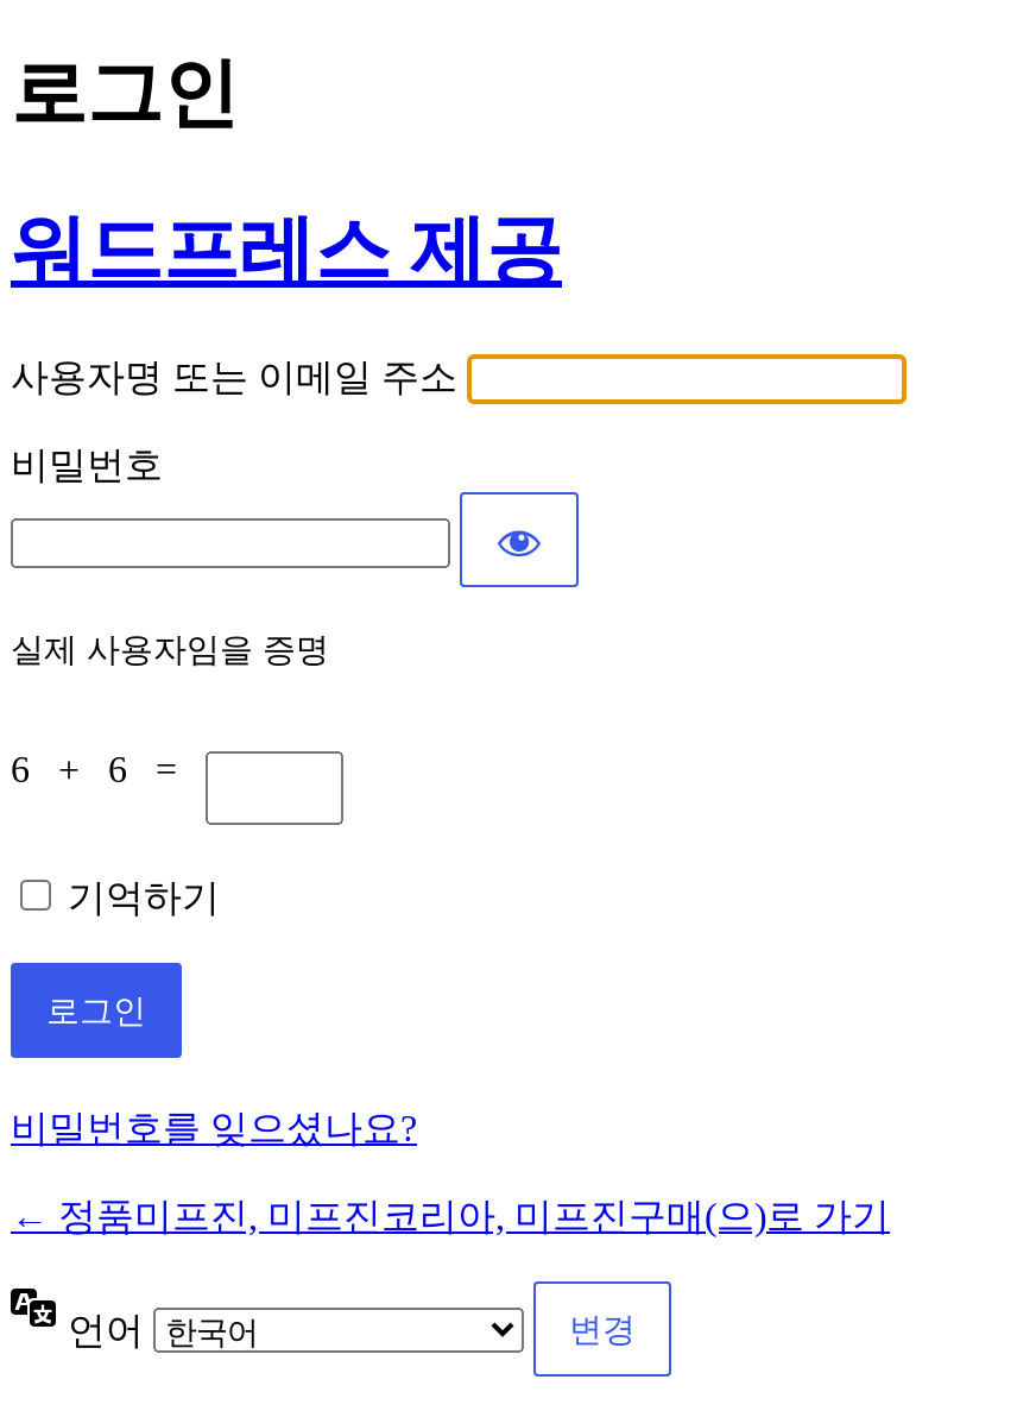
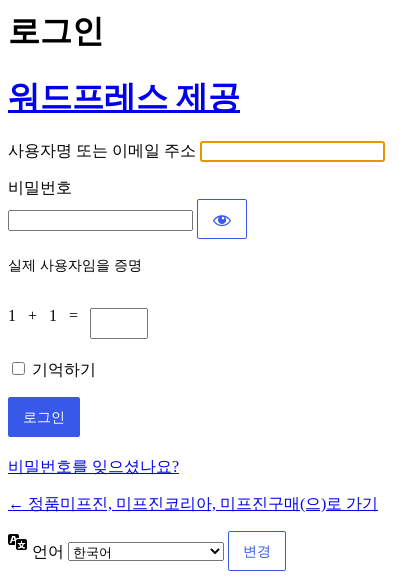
- 6 + 6 =
+ 1 + 1 =
